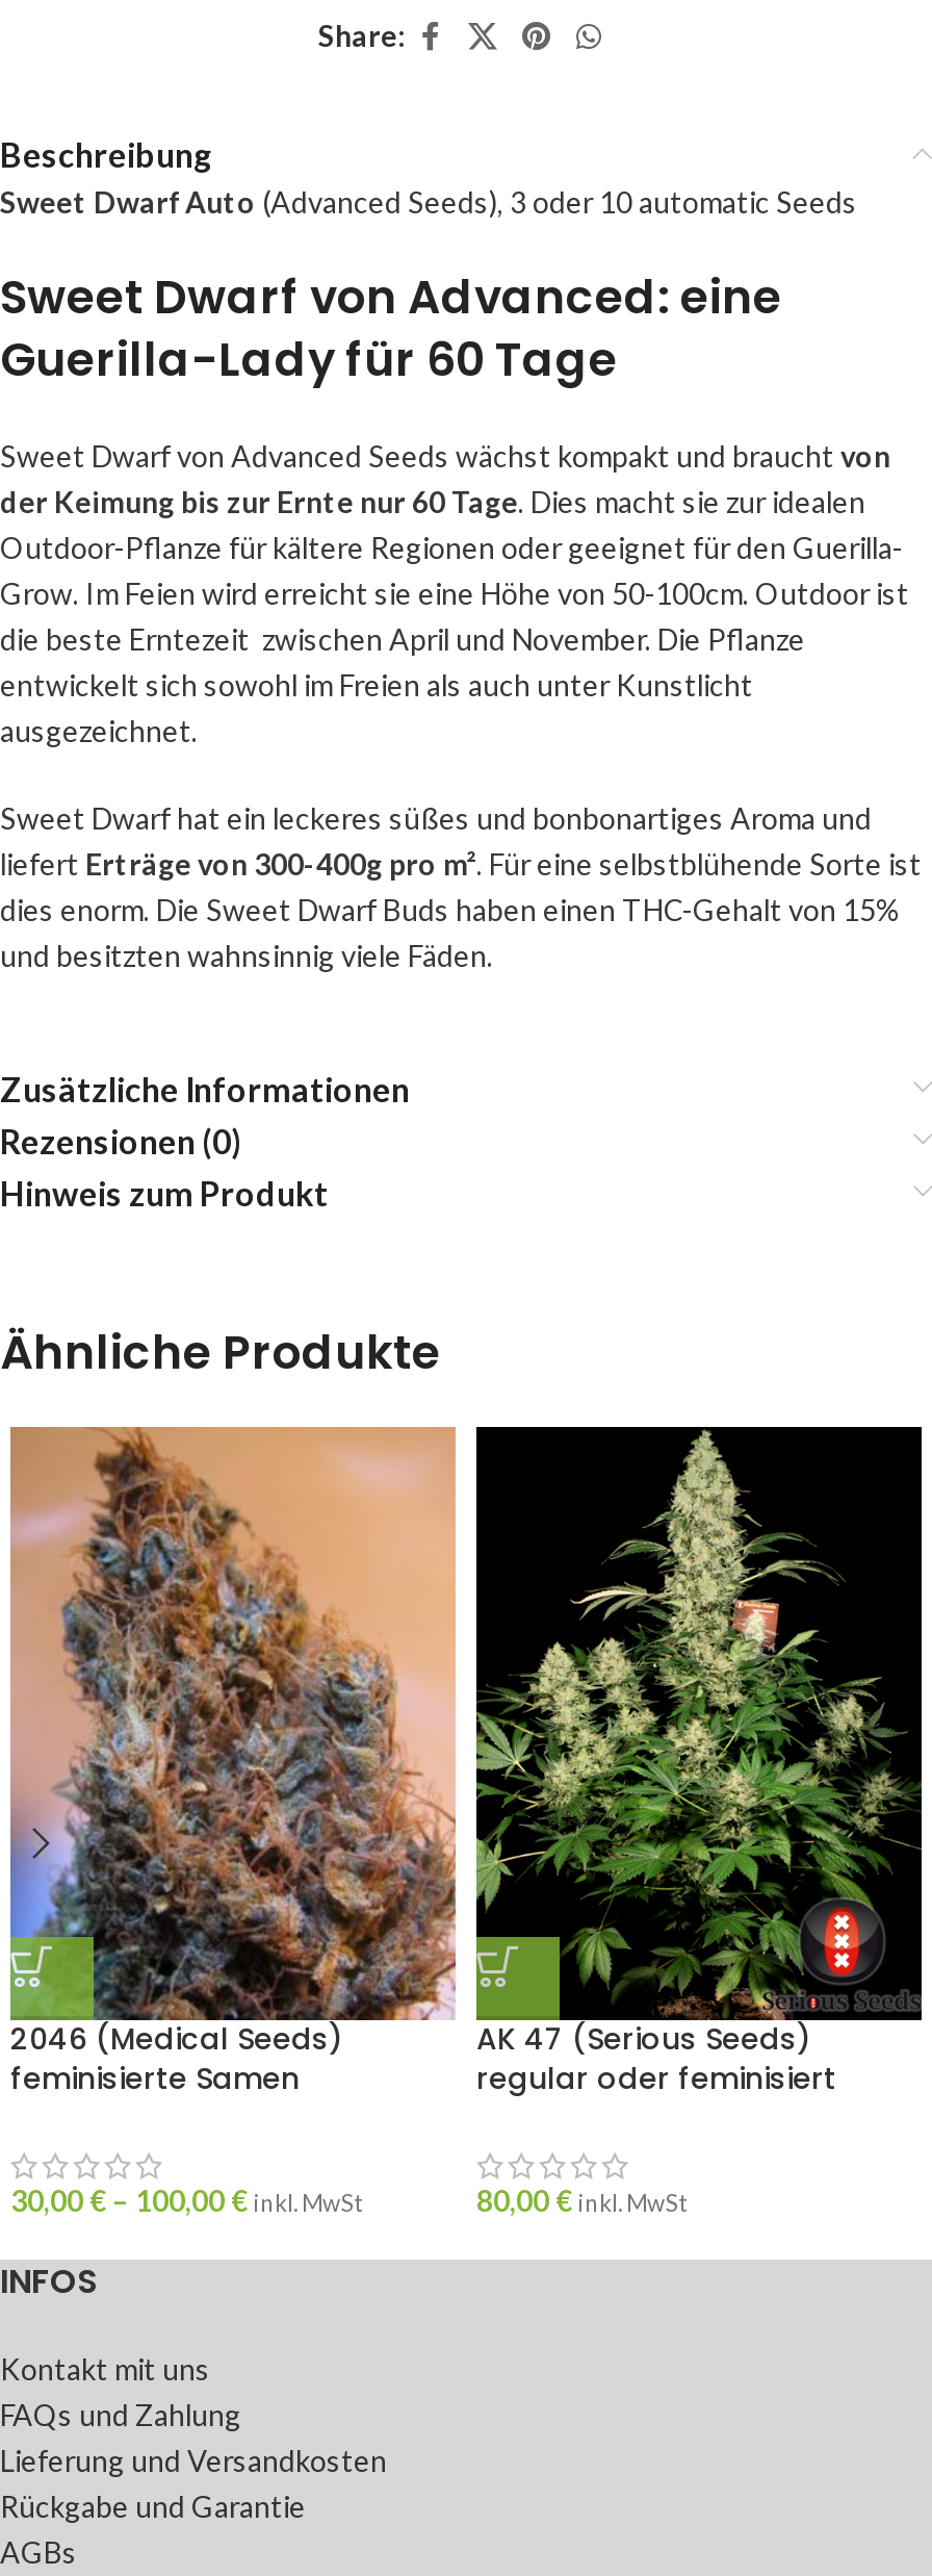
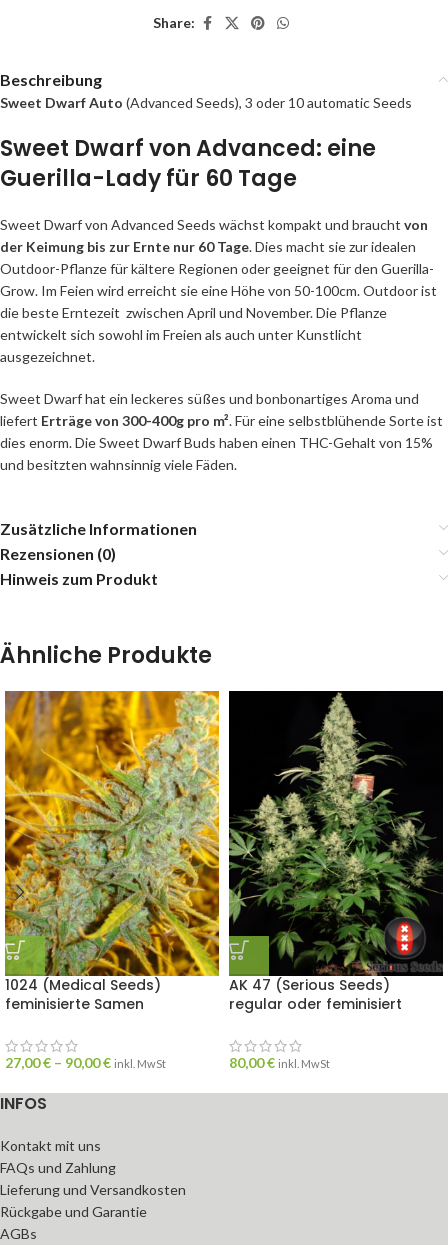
- [image]
- 2046 (Medical Seeds)
+ [image]
+ 1024 (Medical Seeds)

- 30,00 € – 100,00 € inkl. MwSt
+ 27,00 € – 90,00 € inkl. MwSt
